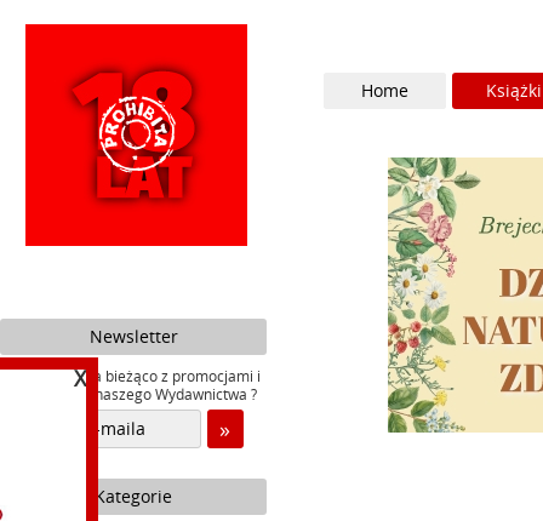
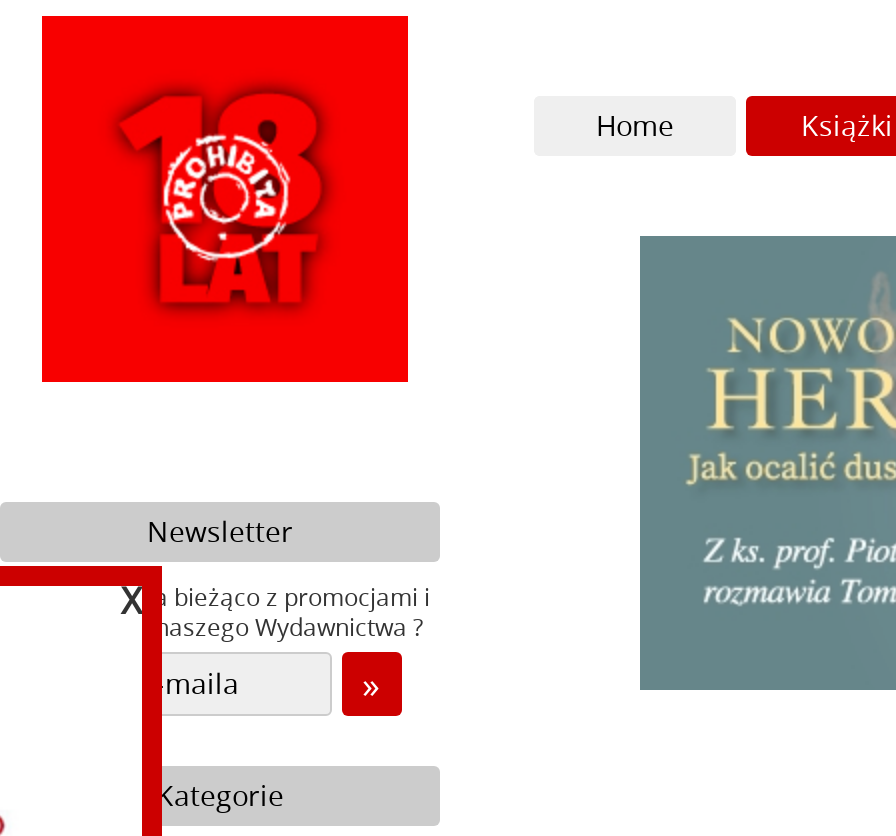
- [image]
+ [image]
